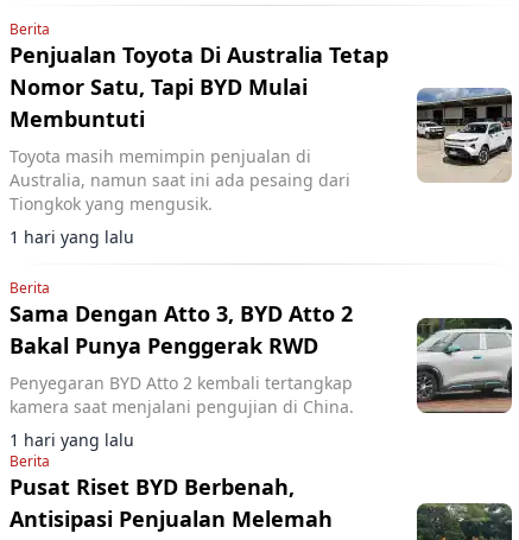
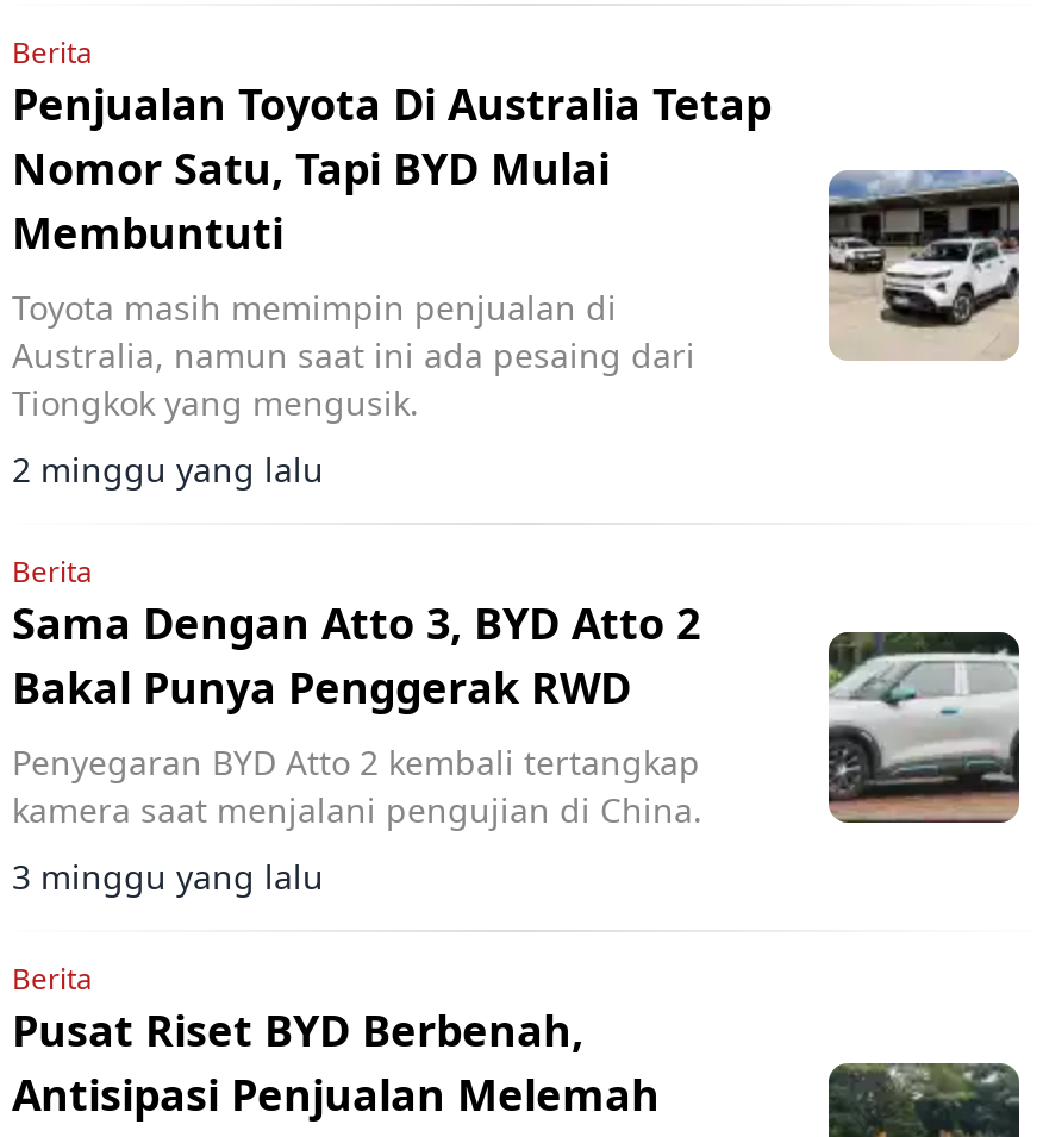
- 1 hari yang lalu
+ 2 minggu yang lalu

- 1 hari yang lalu
+ 3 minggu yang lalu
